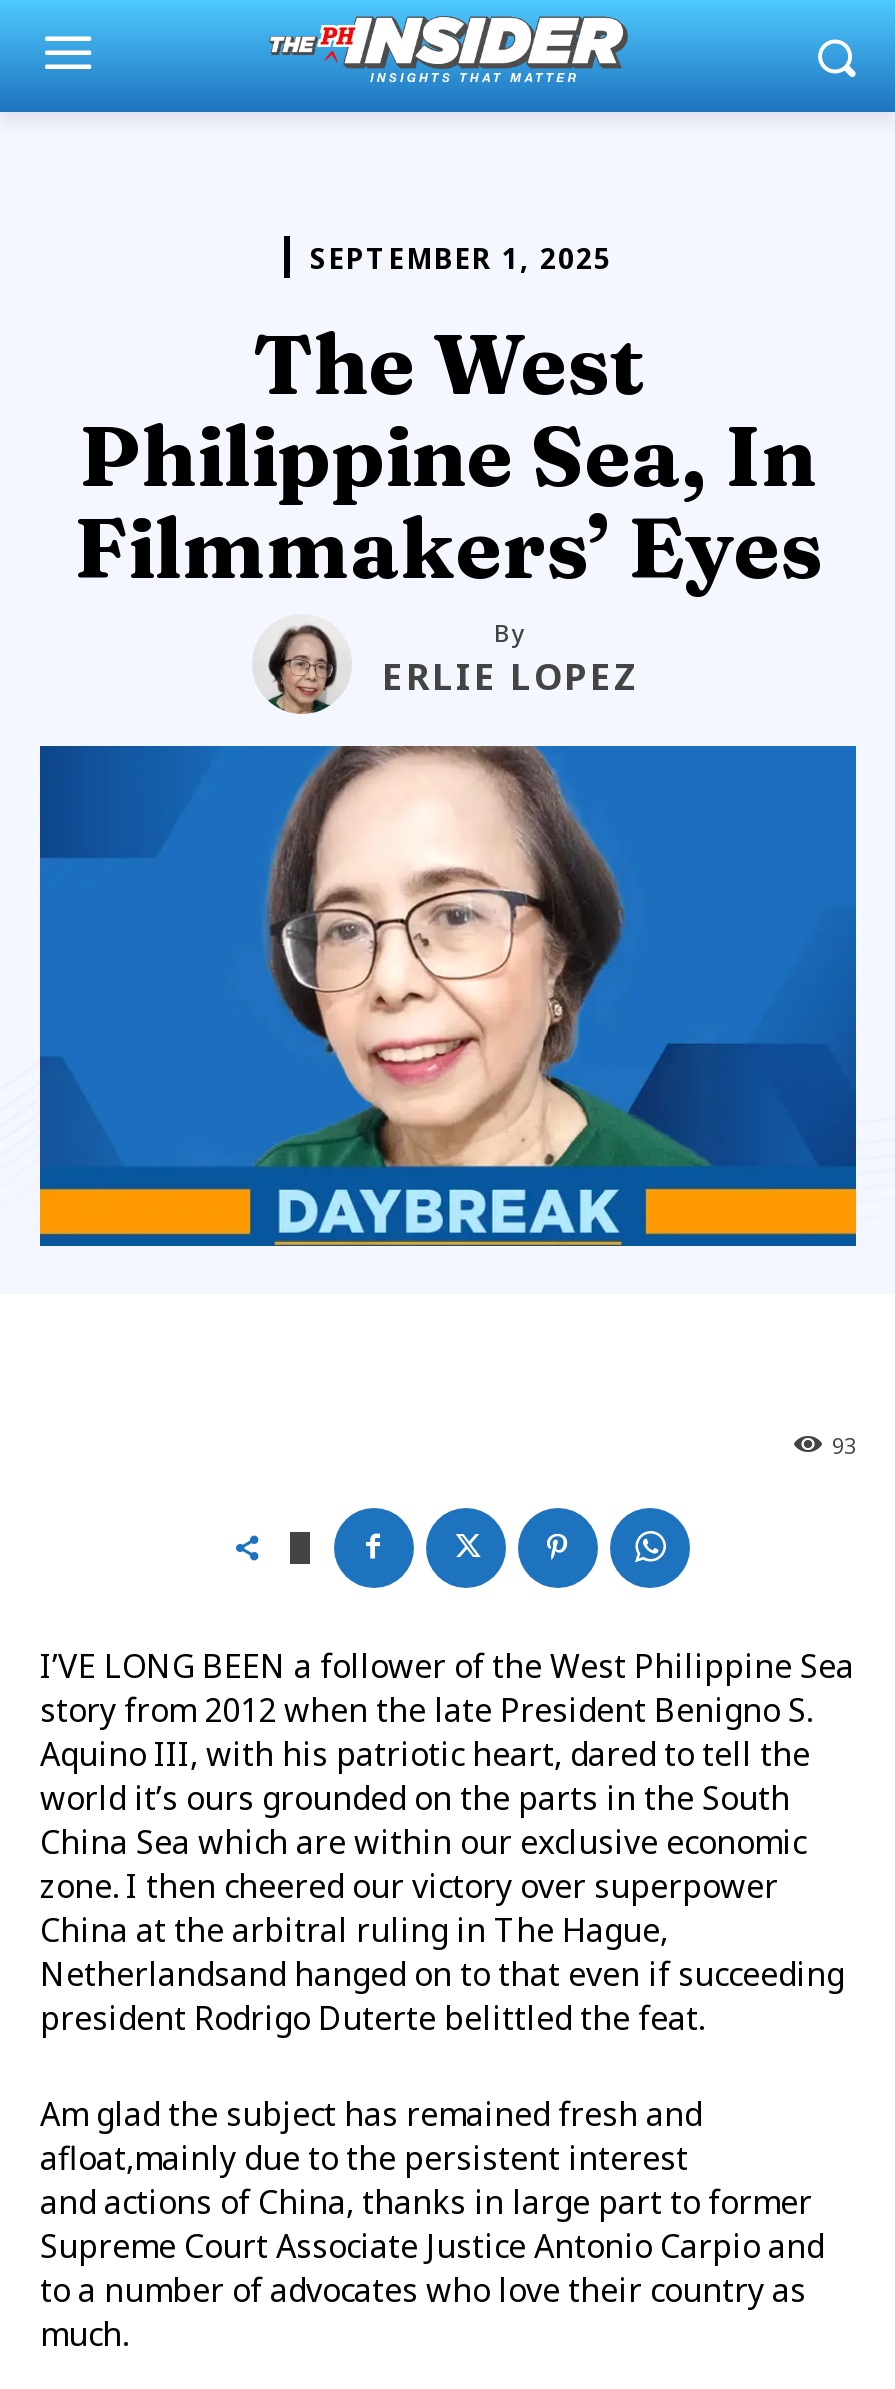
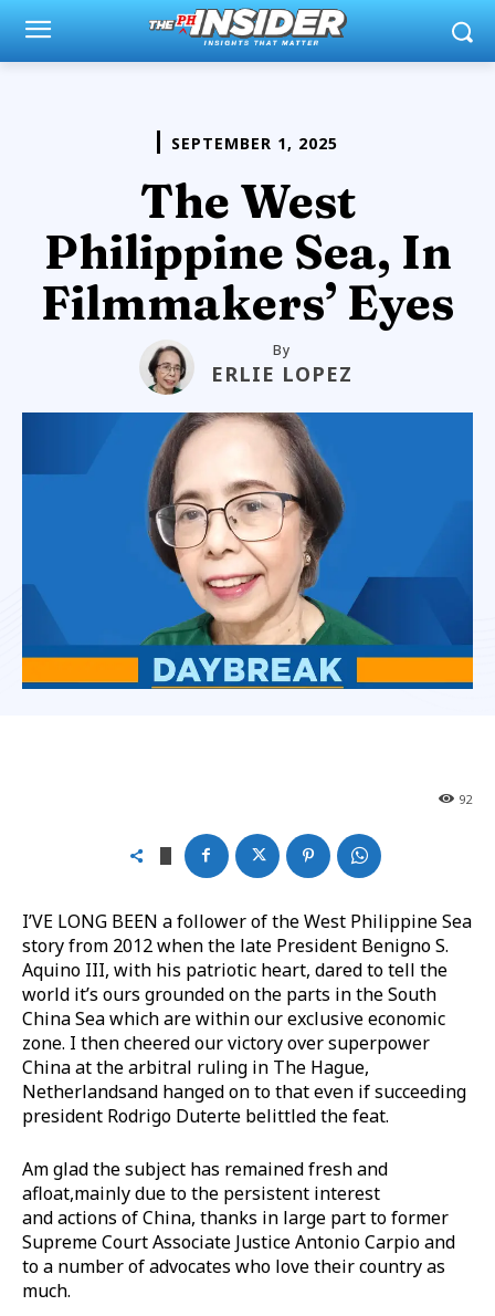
- 93
+ 92
